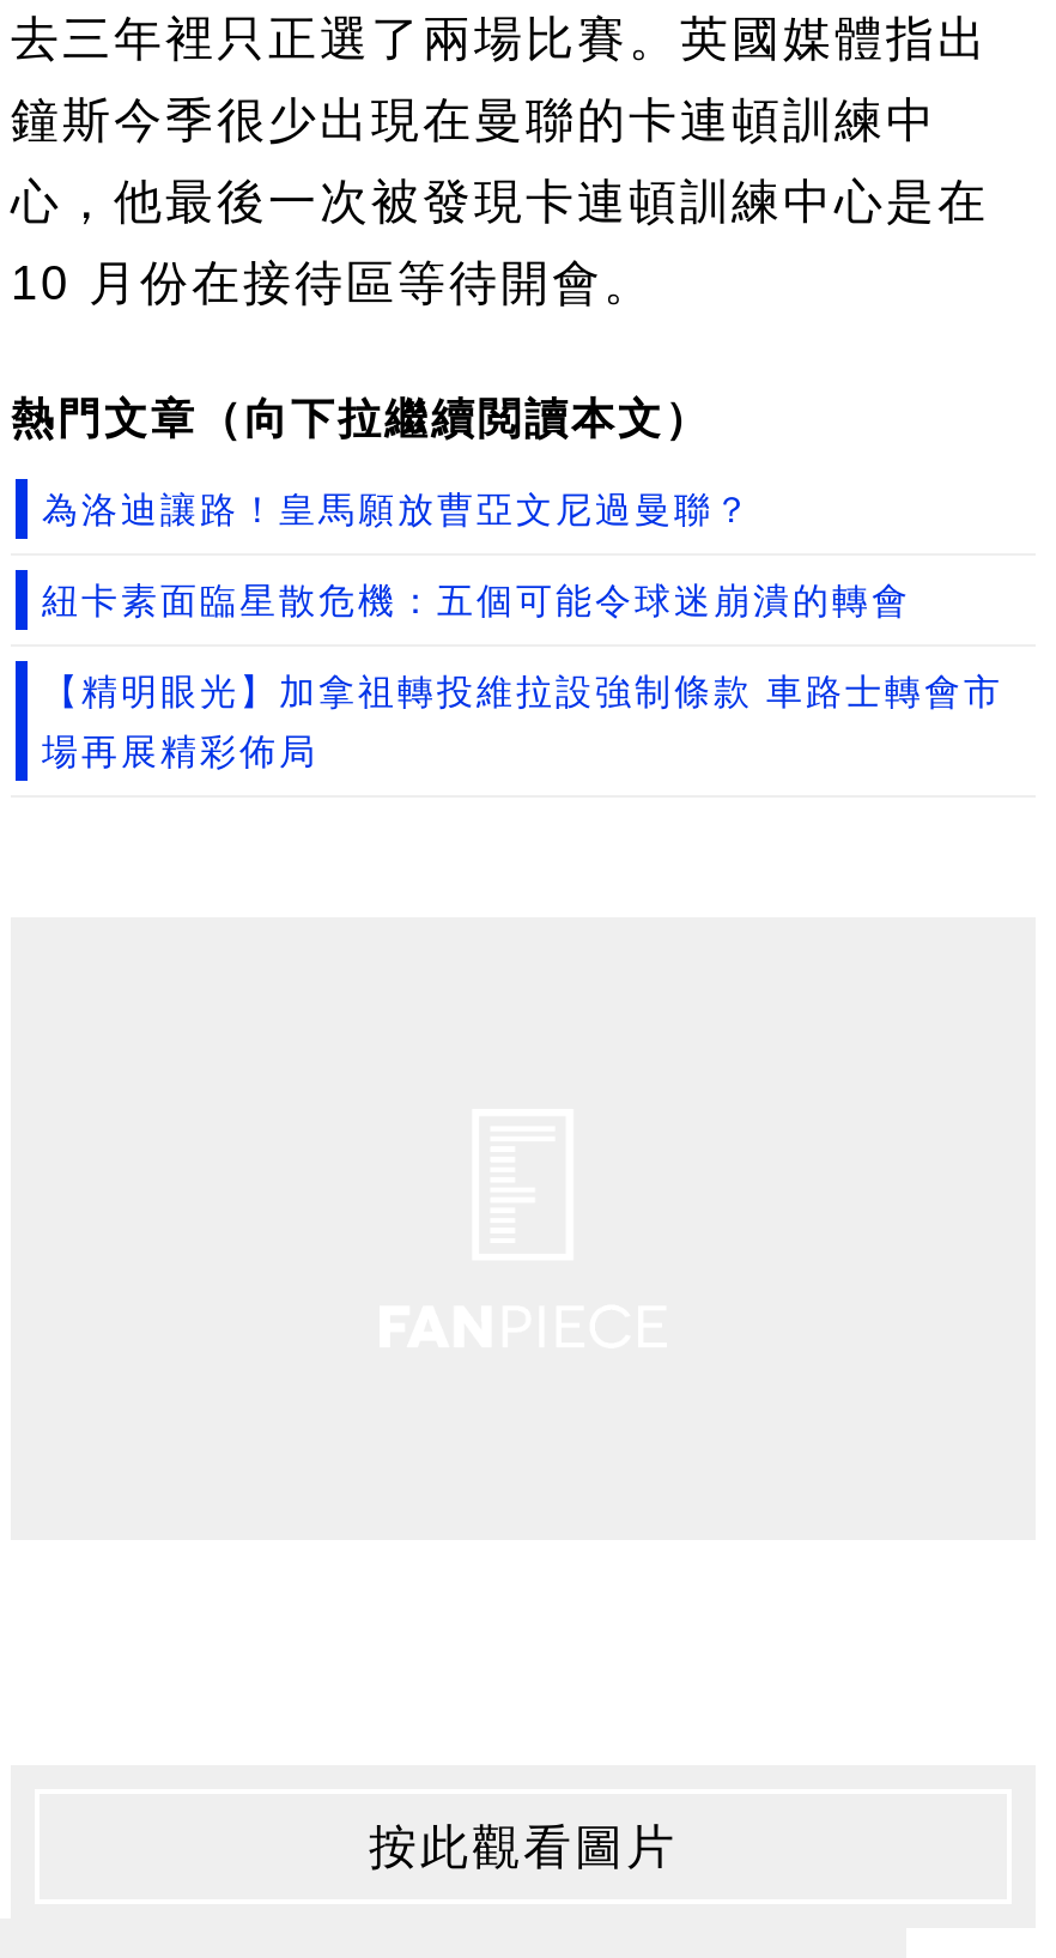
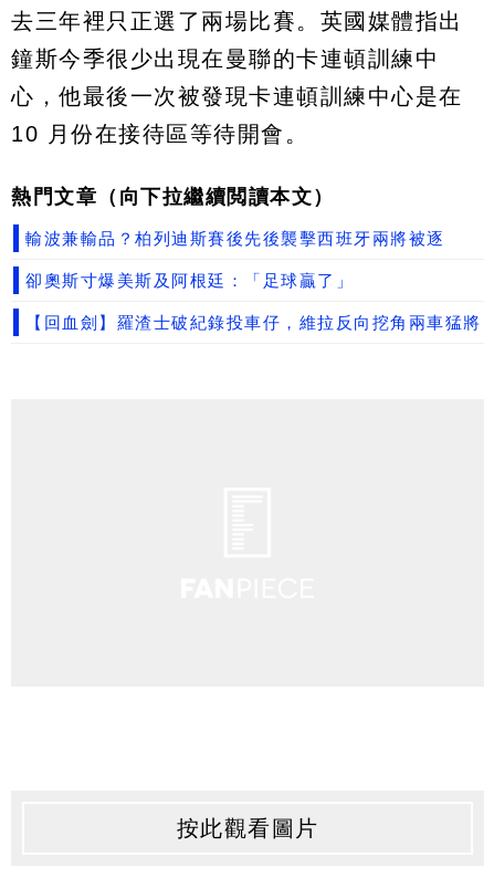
- 為洛迪讓路！皇馬願放曹亞文尼過曼聯？
- 紐卡素面臨星散危機：五個可能令球迷崩潰的轉會
- 【精明眼光】加拿祖轉投維拉設強制條款 車路士轉會市
- 場再展精彩佈局
+ 輸波兼輸品？柏列迪斯賽後先後襲擊西班牙兩將被逐
+ 卻奧斯寸爆美斯及阿根廷：「足球贏了」
+ 【回血劍】羅渣士破紀錄投車仔，維拉反向挖角兩車猛將
